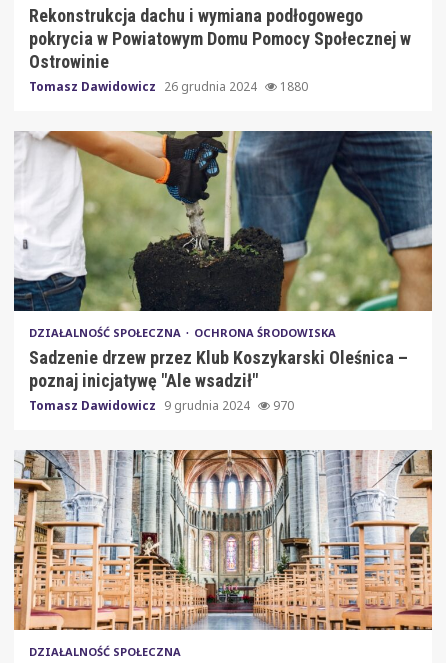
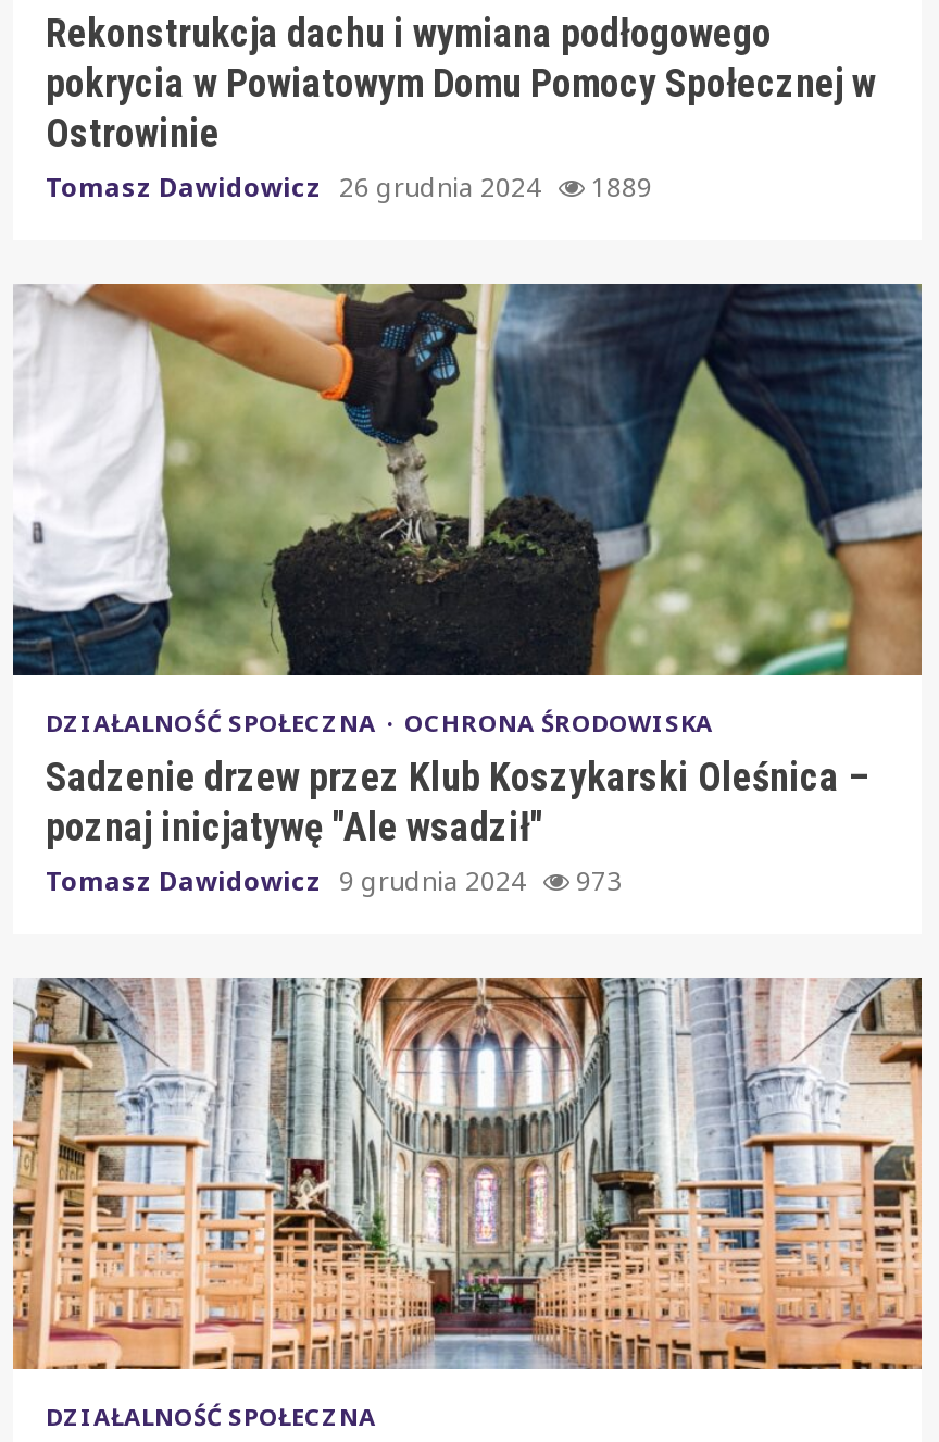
- Tomasz Dawidowicz 26 grudnia 2024 1880
+ Tomasz Dawidowicz 26 grudnia 2024 1889

- Tomasz Dawidowicz 9 grudnia 2024 970
+ Tomasz Dawidowicz 9 grudnia 2024 973
